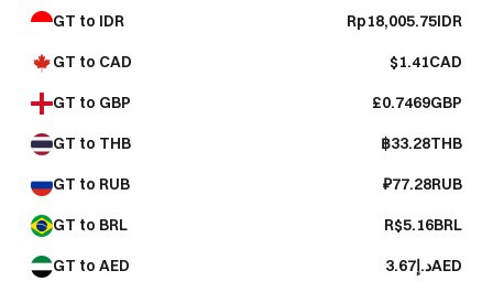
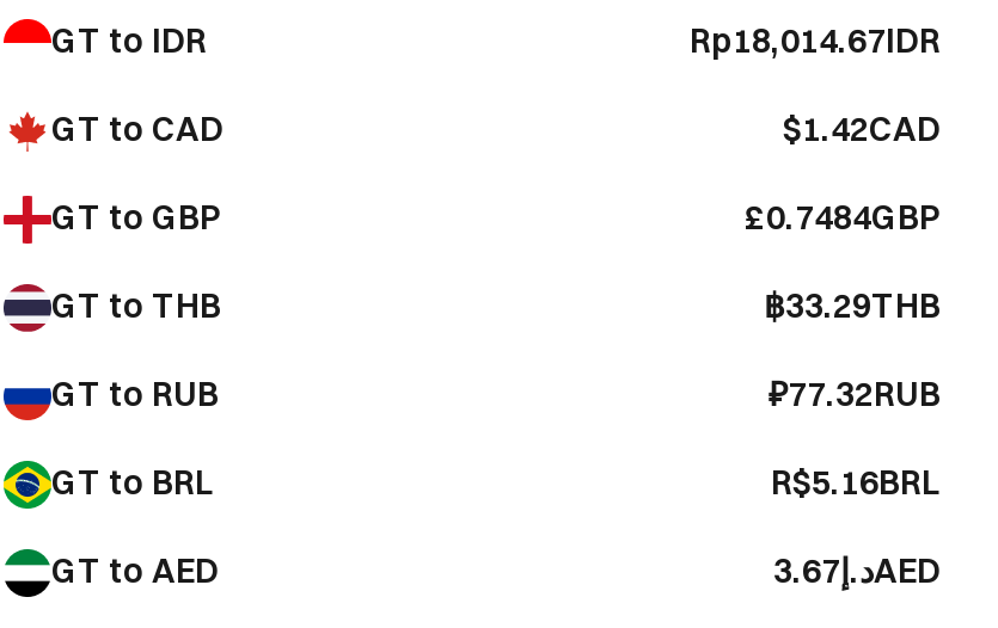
- Rp18,005.75IDR
+ Rp18,014.67IDR

- $1.41CAD
+ $1.42CAD

- £0.7469GBP
+ £0.7484GBP

- ฿33.28THB
+ ฿33.29THB

- ₽77.28RUB
+ ₽77.32RUB
